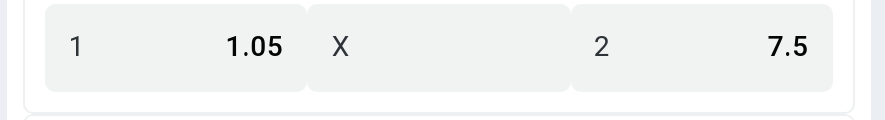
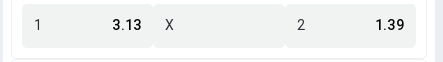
- 1.05 X
+ 3.13 X

- 7.5
+ 1.39
